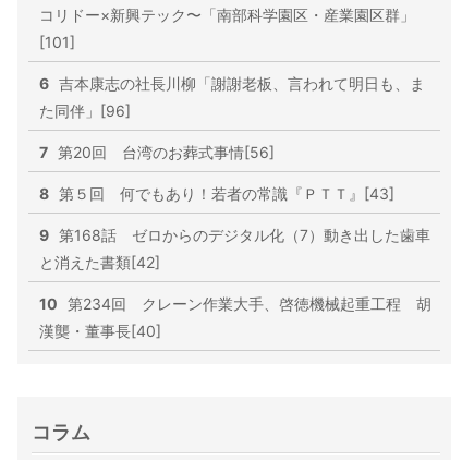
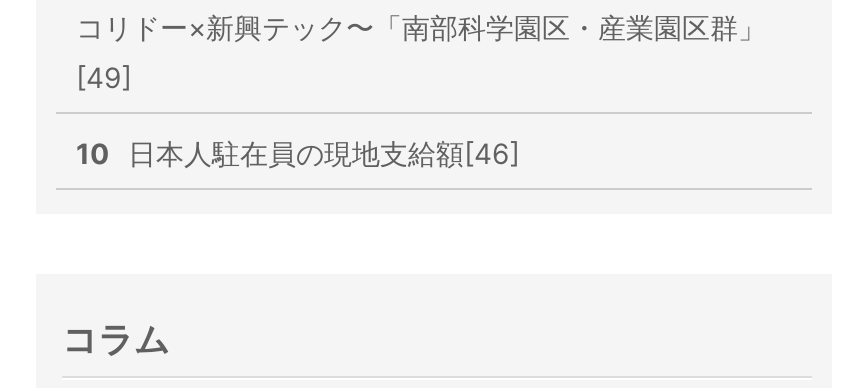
- [101]
- 6 吉本康志の社長川柳「謝謝老板、言われて明日も、ま
- た同伴」[96]
- 7 第20回 台湾のお葬式事情[56]
- 8 第５回 何でもあり！若者の常識『ＰＴＴ』[43]
- 9 第168話 ゼロからのデジタル化（7）動き出した歯車
- と消えた書類[42]
- 10 第234回 クレーン作業大手、啓徳機械起重工程 胡
- 漢龑・董事長[40]
+ [49]
+ 10 日本人駐在員の現地支給額[46]
